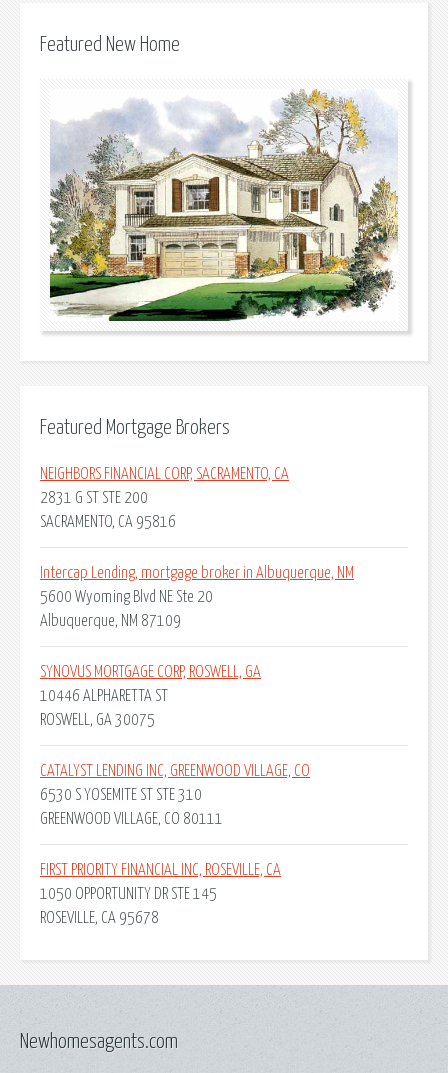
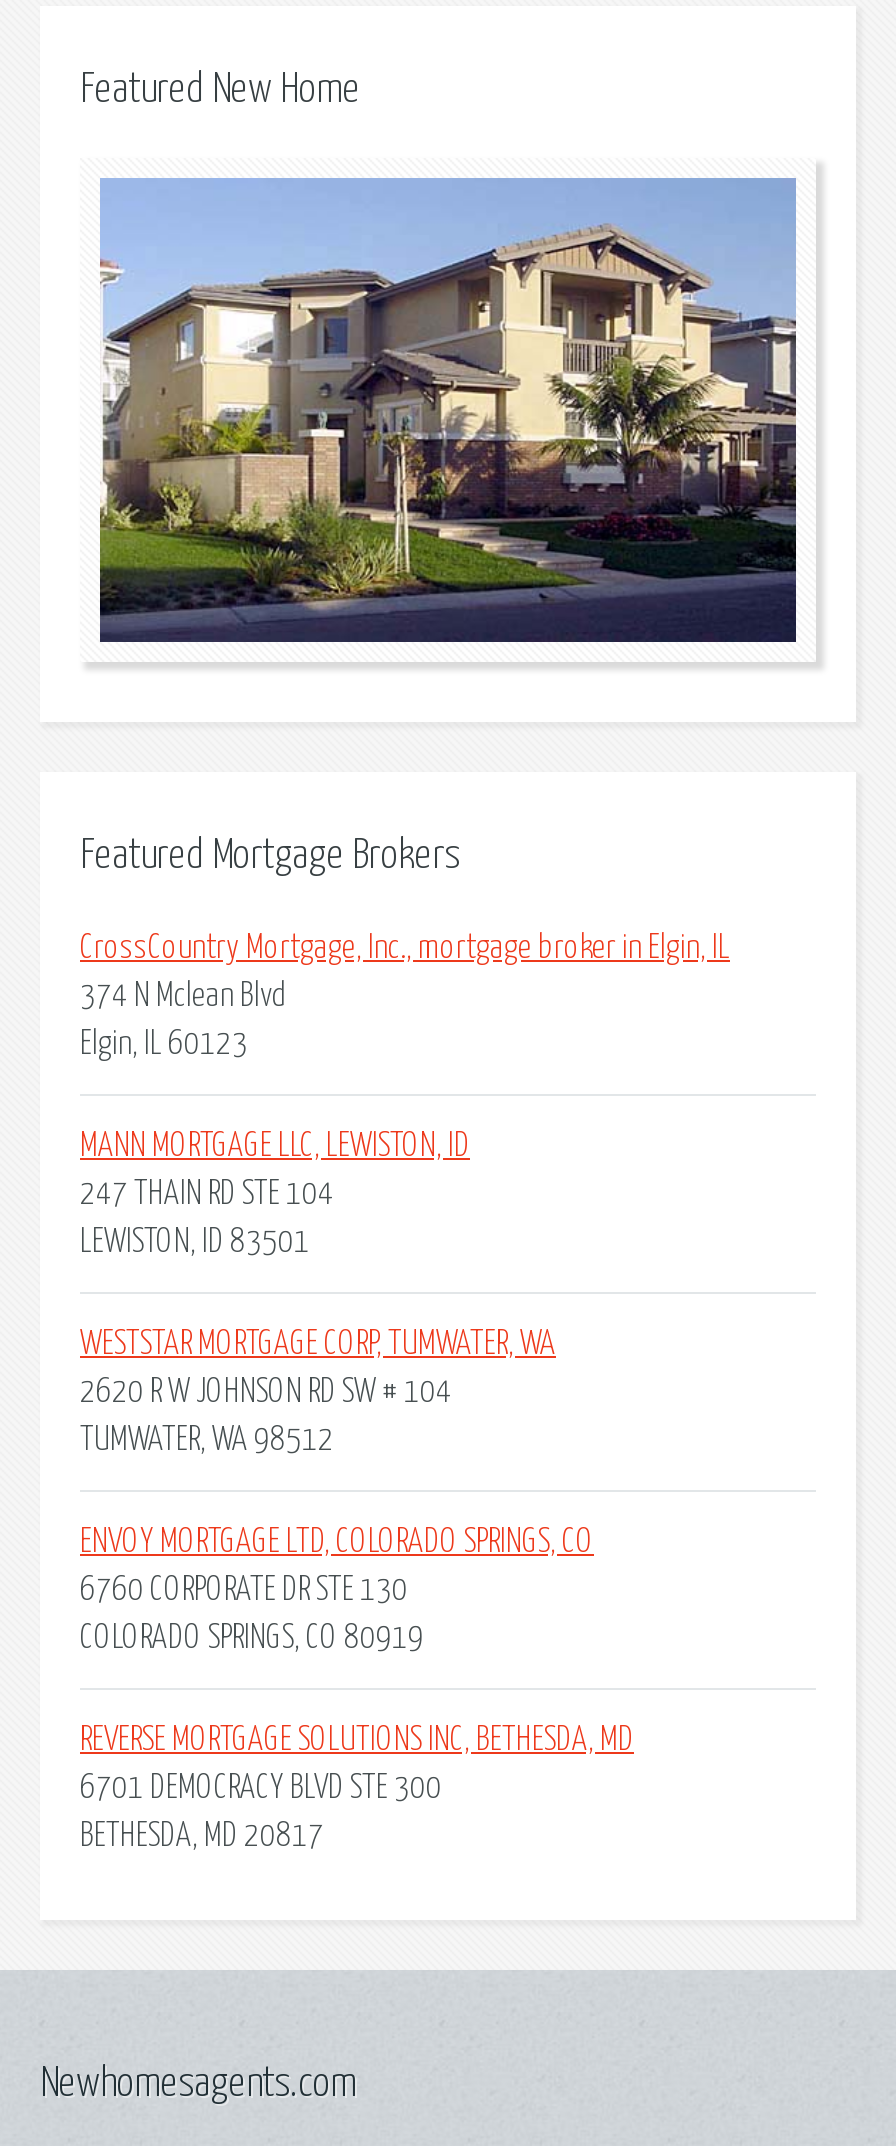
- [image]
+ [image]

- NEIGHBORS FINANCIAL CORP, SACRAMENTO, CA
+ CrossCountry Mortgage, Inc., mortgage broker in Elgin, IL

- 2831 G ST STE 200
+ 374 N Mclean Blvd

- SACRAMENTO, CA 95816
+ Elgin, IL 60123

- Intercap Lending, mortgage broker in Albuquerque, NM
+ MANN MORTGAGE LLC, LEWISTON, ID

- 5600 Wyoming Blvd NE Ste 20
+ 247 THAIN RD STE 104

- Albuquerque, NM 87109
+ LEWISTON, ID 83501

- SYNOVUS MORTGAGE CORP, ROSWELL, GA
+ WESTSTAR MORTGAGE CORP, TUMWATER, WA

- 10446 ALPHARETTA ST
+ 2620 R W JOHNSON RD SW # 104

- ROSWELL, GA 30075
+ TUMWATER, WA 98512

- CATALYST LENDING INC, GREENWOOD VILLAGE, CO
+ ENVOY MORTGAGE LTD, COLORADO SPRINGS, CO

- 6530 S YOSEMITE ST STE 310
+ 6760 CORPORATE DR STE 130

- GREENWOOD VILLAGE, CO 80111
+ COLORADO SPRINGS, CO 80919

- FIRST PRIORITY FINANCIAL INC, ROSEVILLE, CA
+ REVERSE MORTGAGE SOLUTIONS INC, BETHESDA, MD

- 1050 OPPORTUNITY DR STE 145
+ 6701 DEMOCRACY BLVD STE 300

- ROSEVILLE, CA 95678
+ BETHESDA, MD 20817
